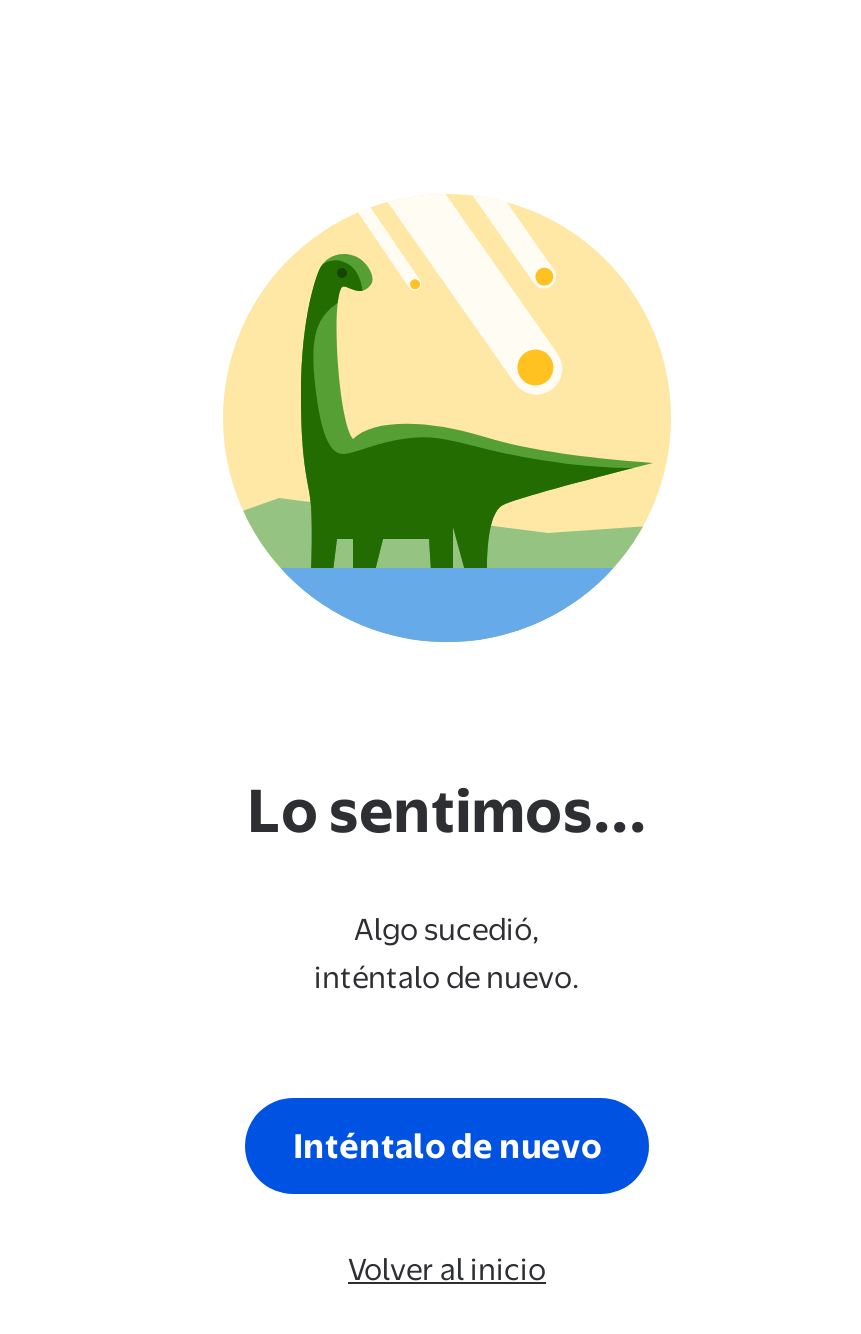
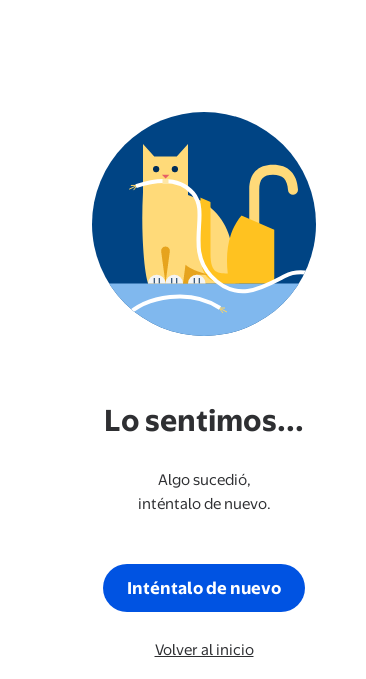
- [image]
+ [image]
